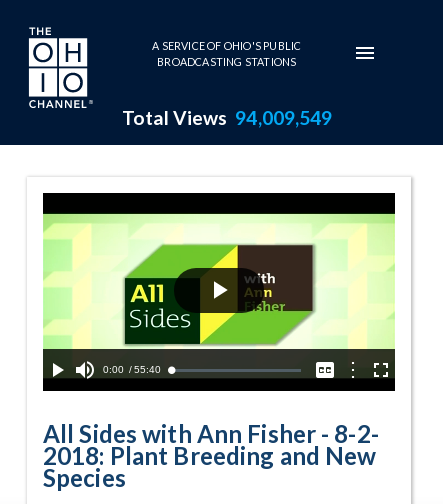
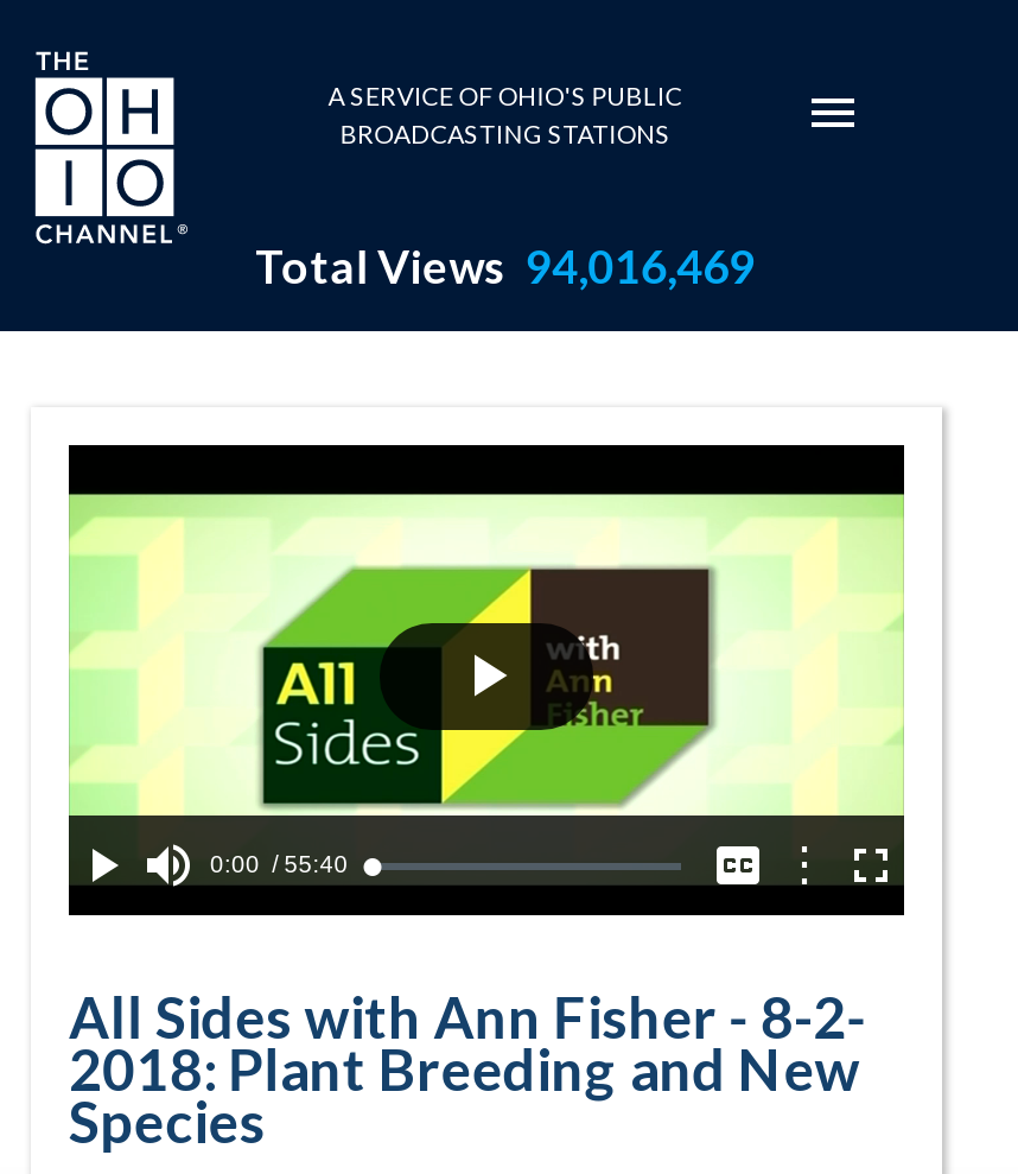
- Total Views 94,009,549
+ Total Views 94,016,469
